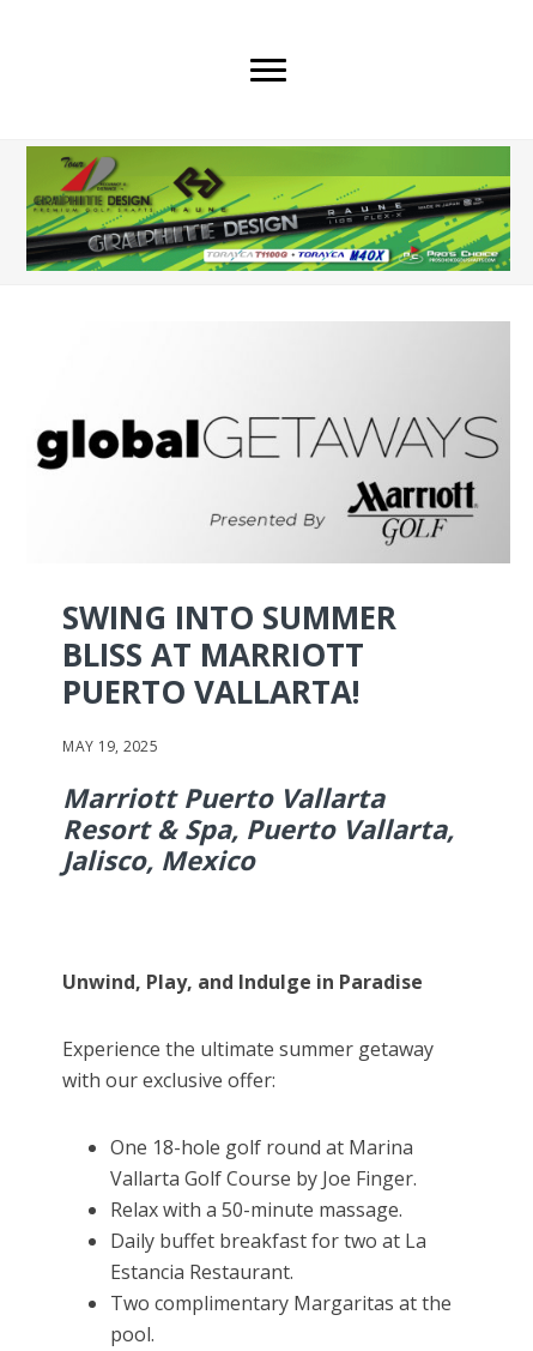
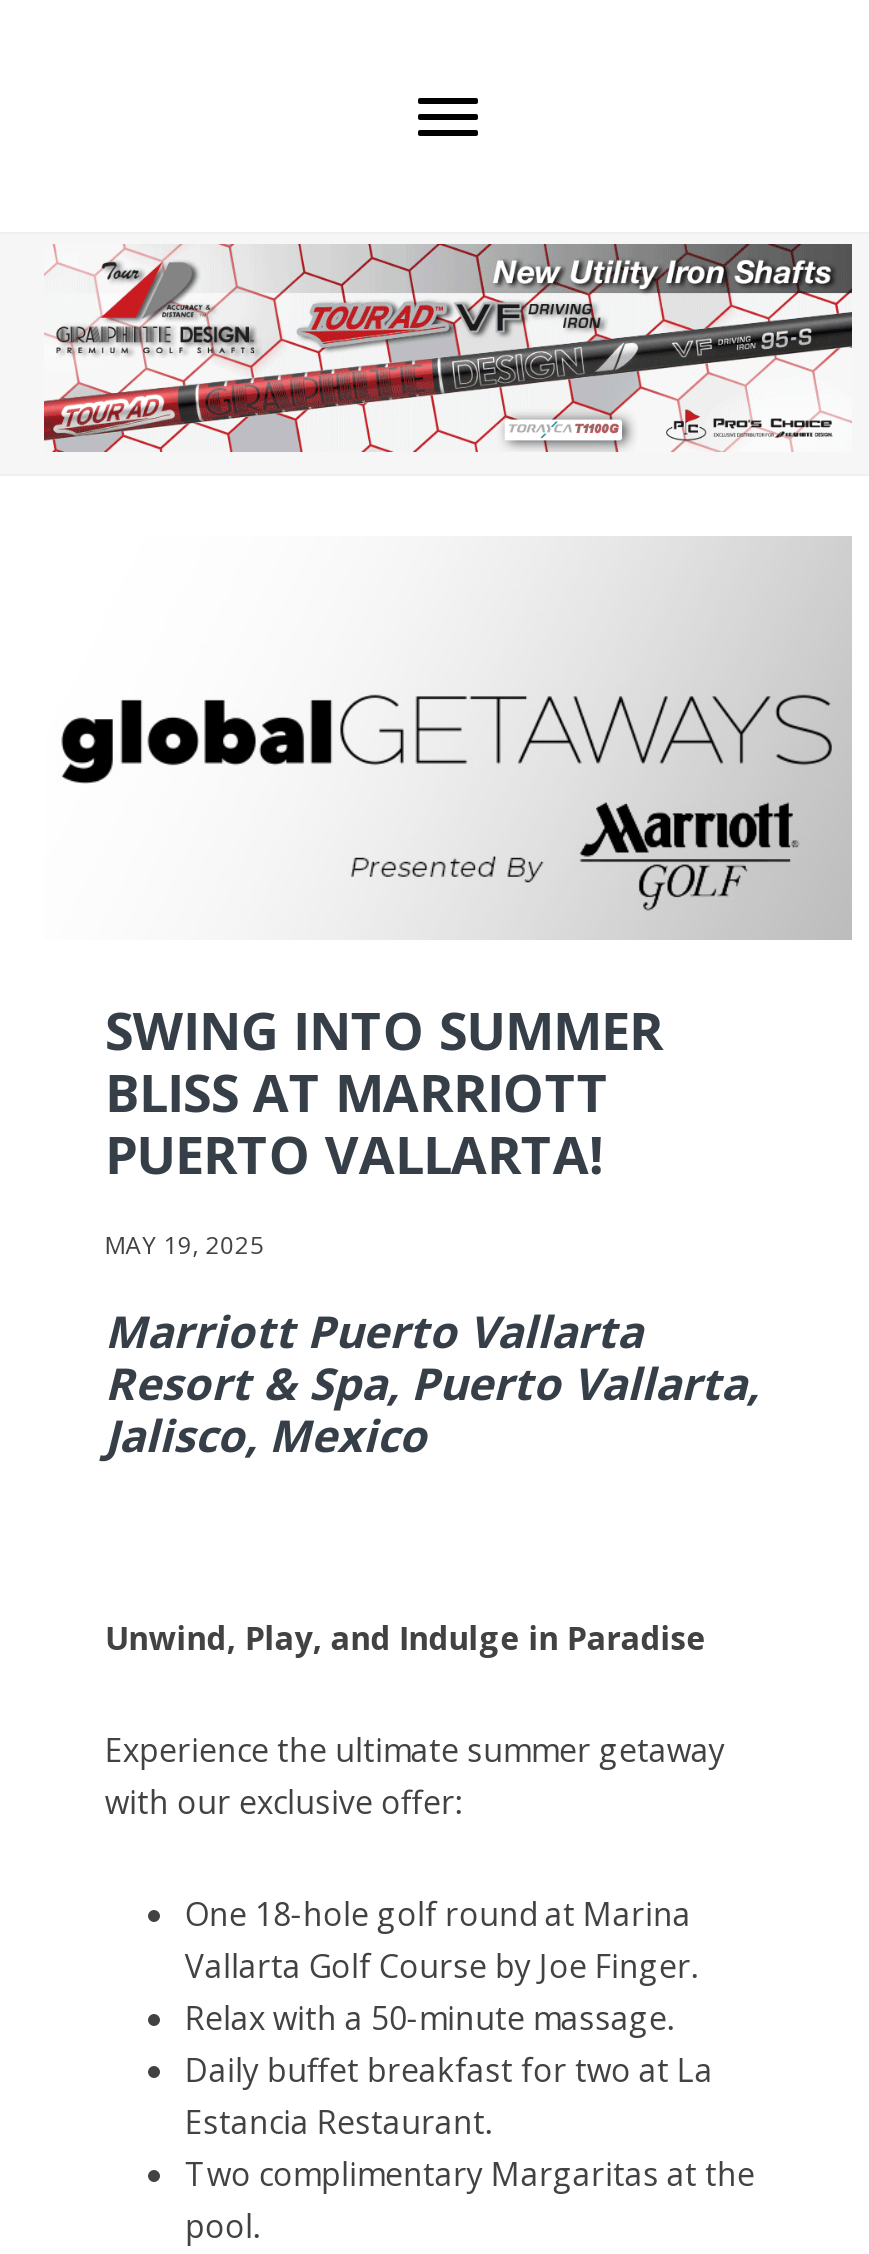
- [image]
+ [image]
